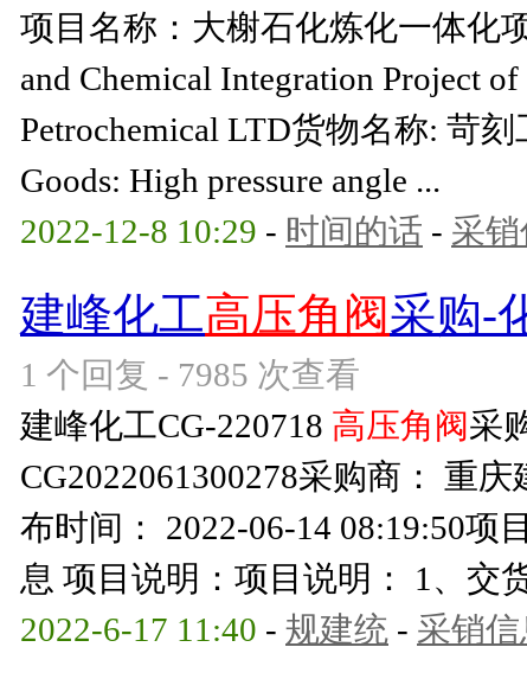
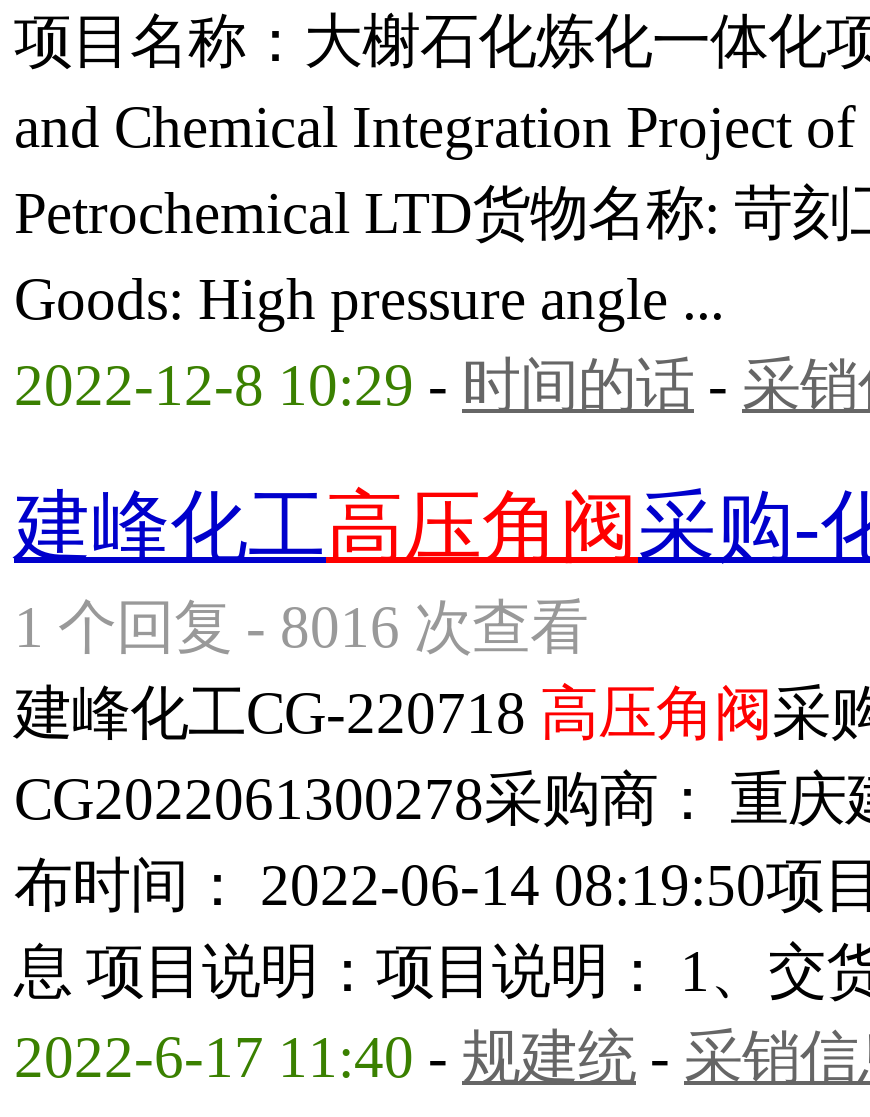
- 1 个回复 - 7985 次查看
+ 1 个回复 - 8016 次查看
